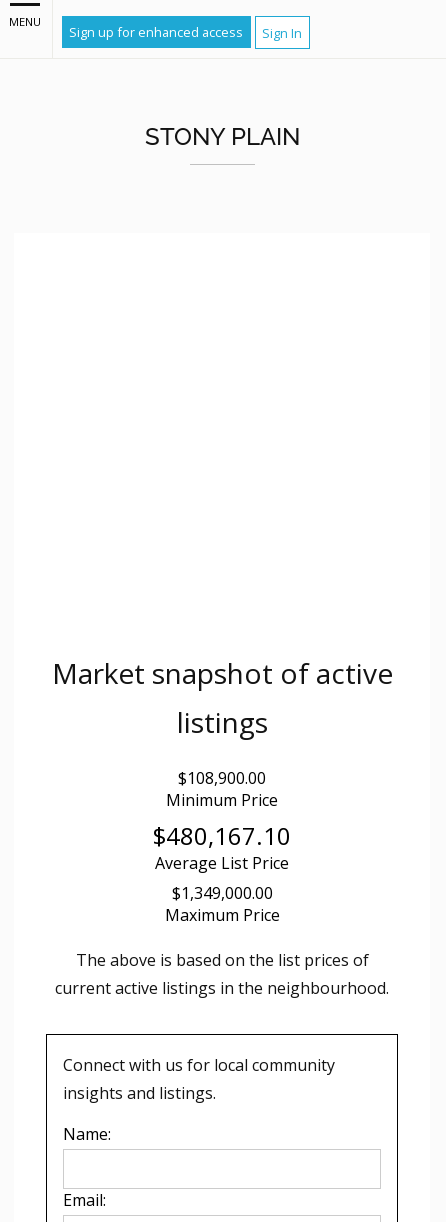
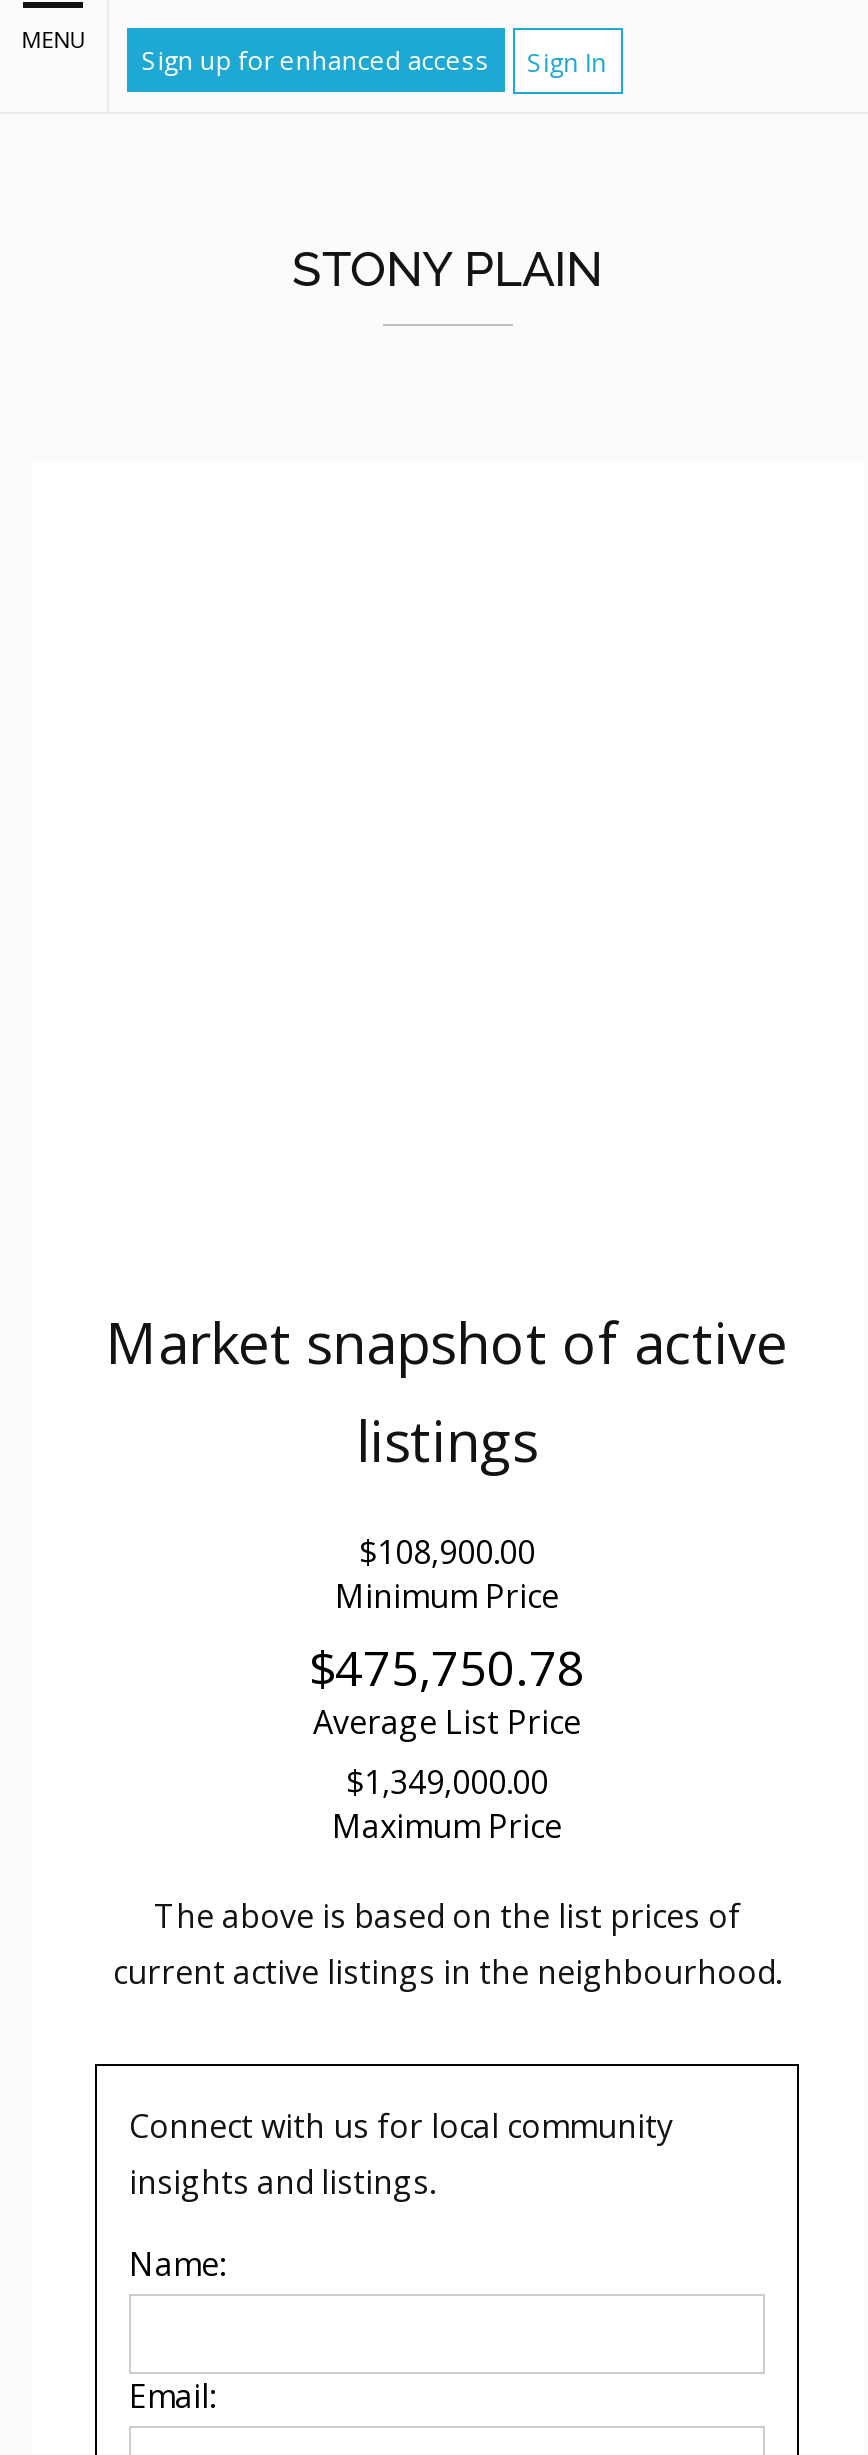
- $480,167.10
+ $475,750.78
